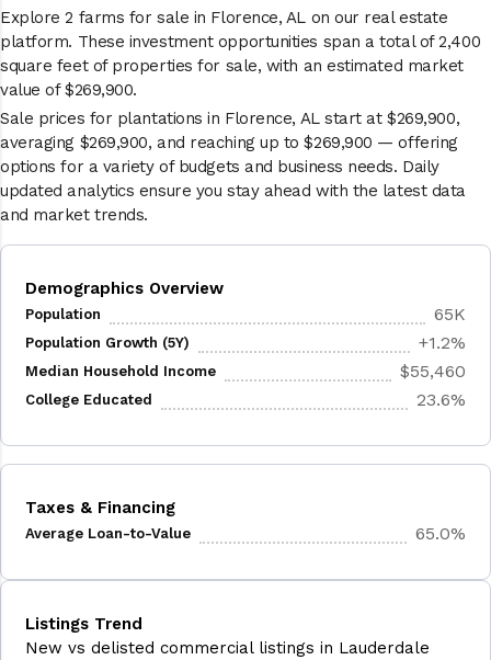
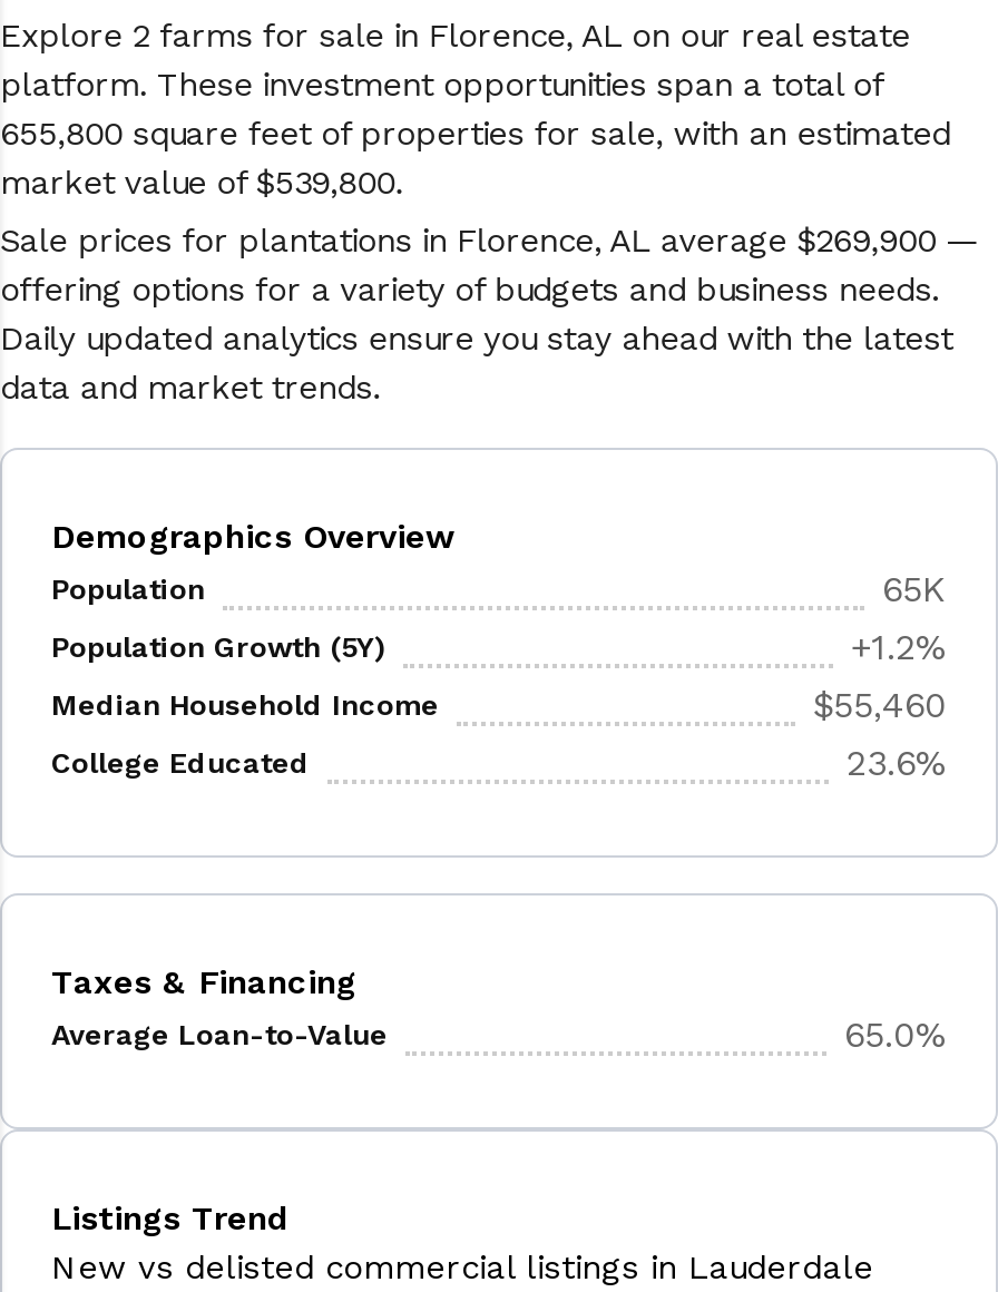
- platform. These investment opportunities span a total of 2,400
- square feet of properties for sale, with an estimated market
- value of $269,900.
- Sale prices for plantations in Florence, AL start at $269,900,
- averaging $269,900, and reaching up to $269,900 — offering
- options for a variety of budgets and business needs. Daily
- updated analytics ensure you stay ahead with the latest data
- and market trends.
+ platform. These investment opportunities span a total of
+ 655,800 square feet of properties for sale, with an estimated
+ market value of $539,800.
+ Sale prices for plantations in Florence, AL average $269,900 —
+ offering options for a variety of budgets and business needs.
+ Daily updated analytics ensure you stay ahead with the latest
+ data and market trends.
